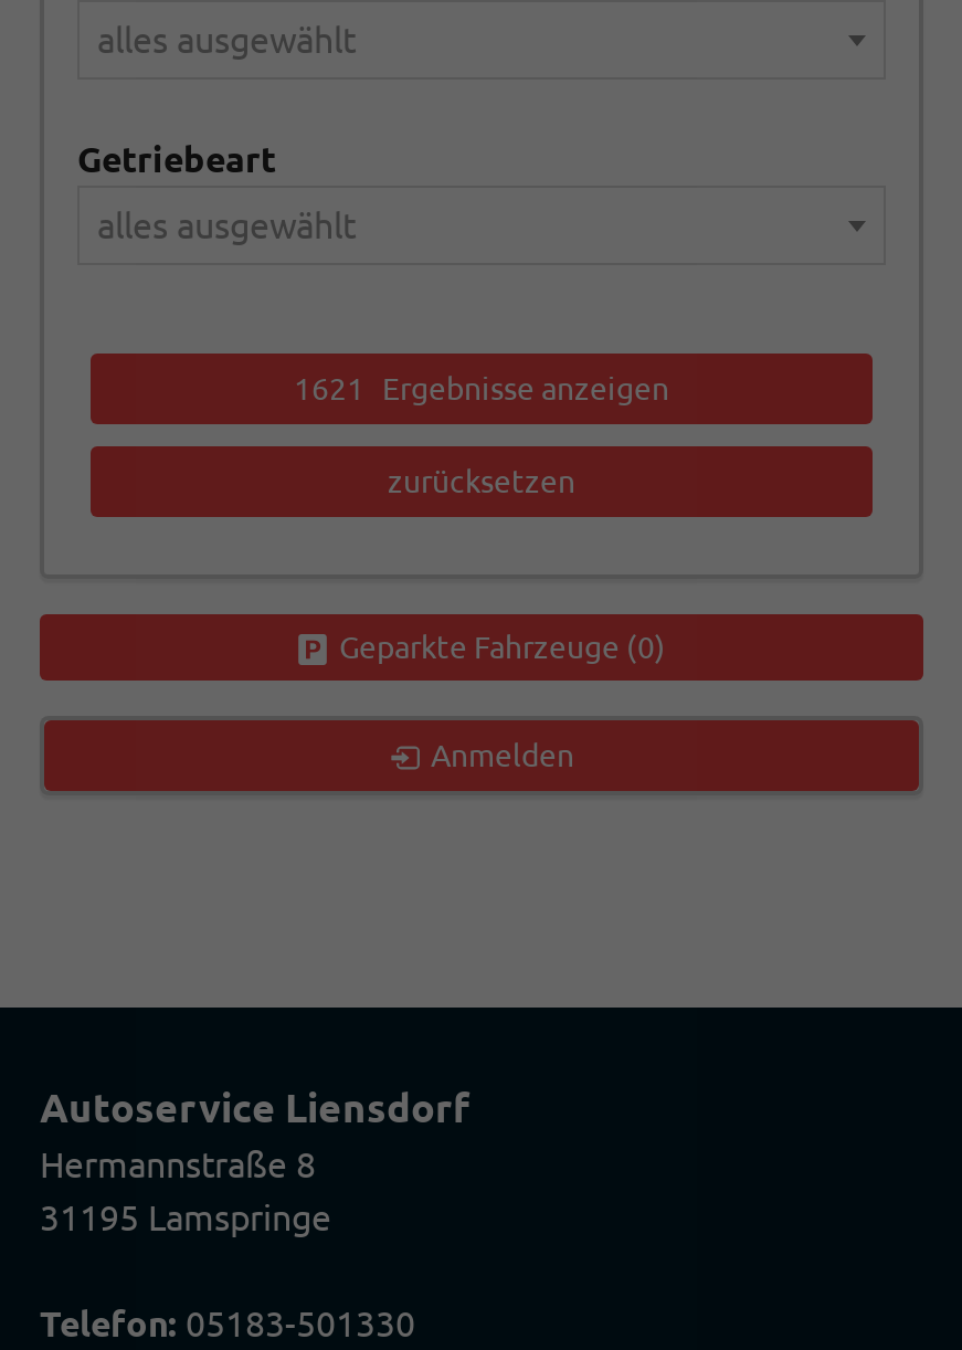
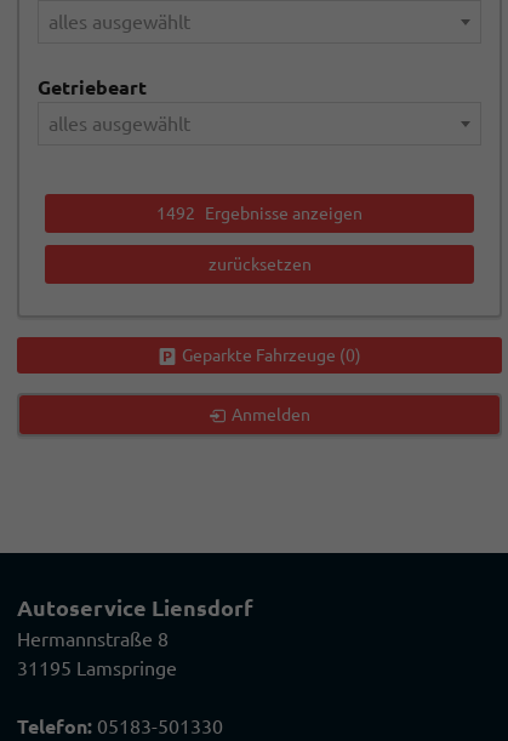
- 1621 Ergebnisse anzeigen
+ 1492 Ergebnisse anzeigen
